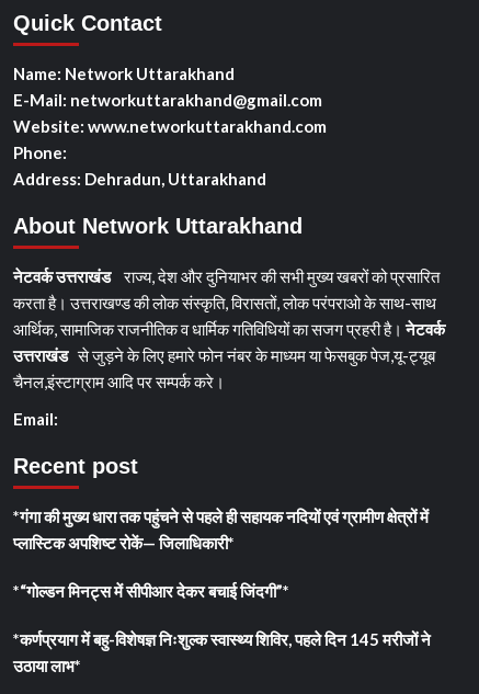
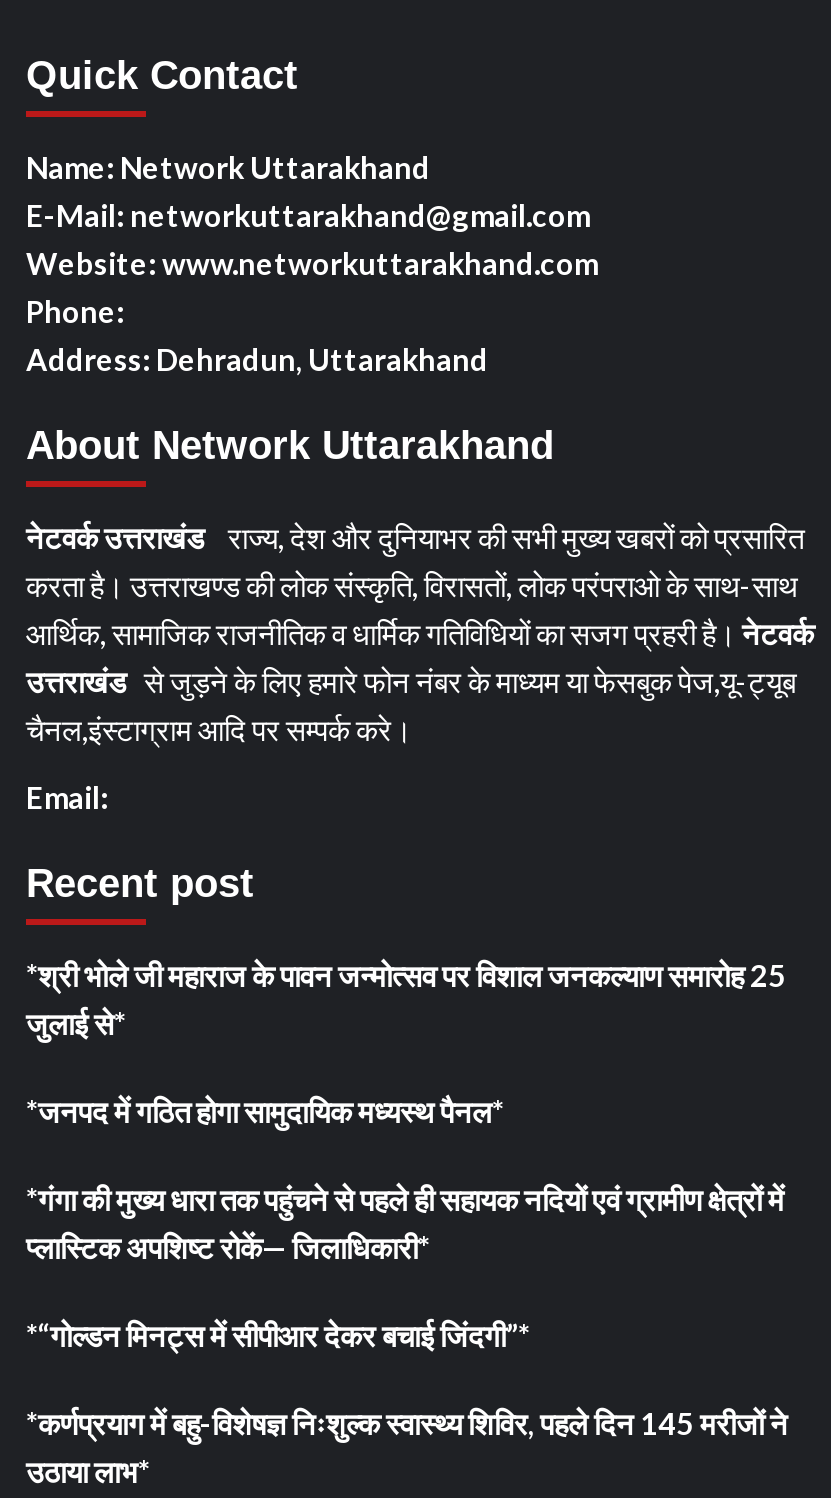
+ *श्री भोले जी महाराज के पावन जन्मोत्सव पर विशाल जनकल्याण समारोह 25
+ जुलाई से*
+ *जनपद में गठित होगा सामुदायिक मध्यस्थ पैनल*
